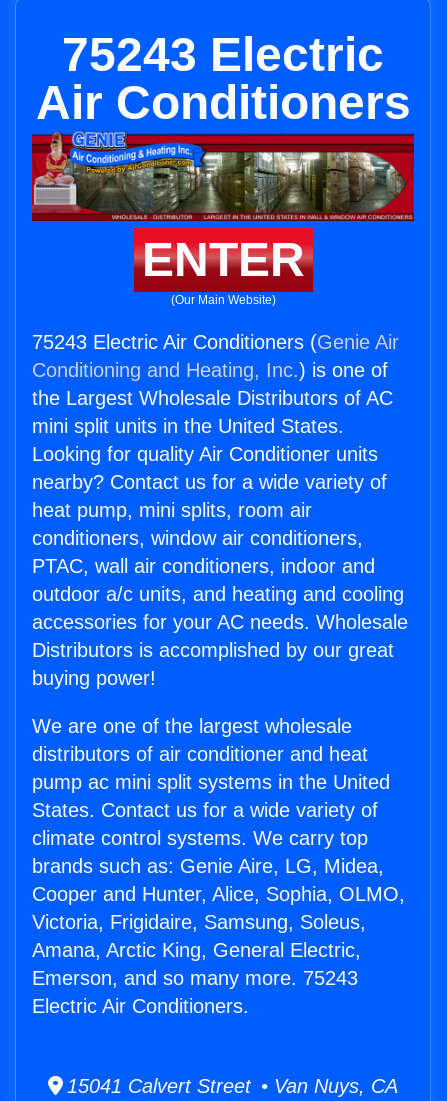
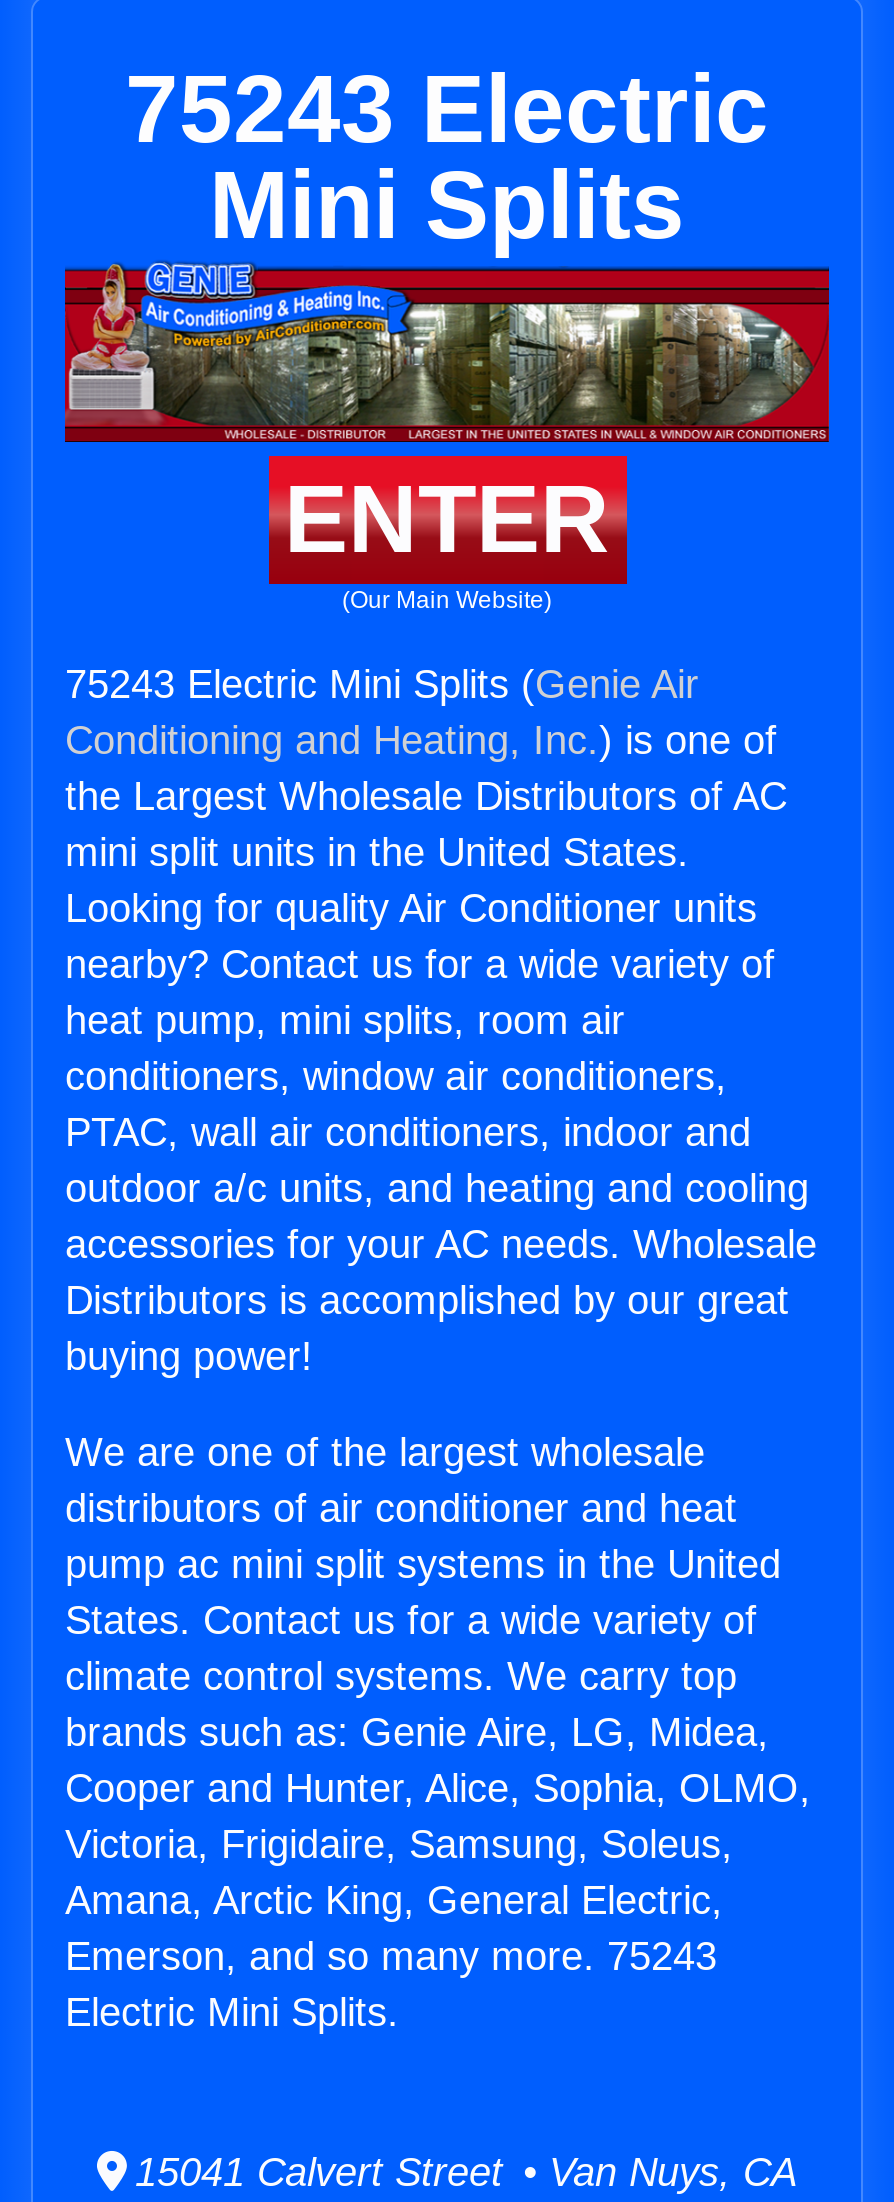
- Air Conditioners
+ Mini Splits

- 75243 Electric Air Conditioners (Genie Air
+ 75243 Electric Mini Splits (Genie Air

- Electric Air Conditioners.
+ Electric Mini Splits.
